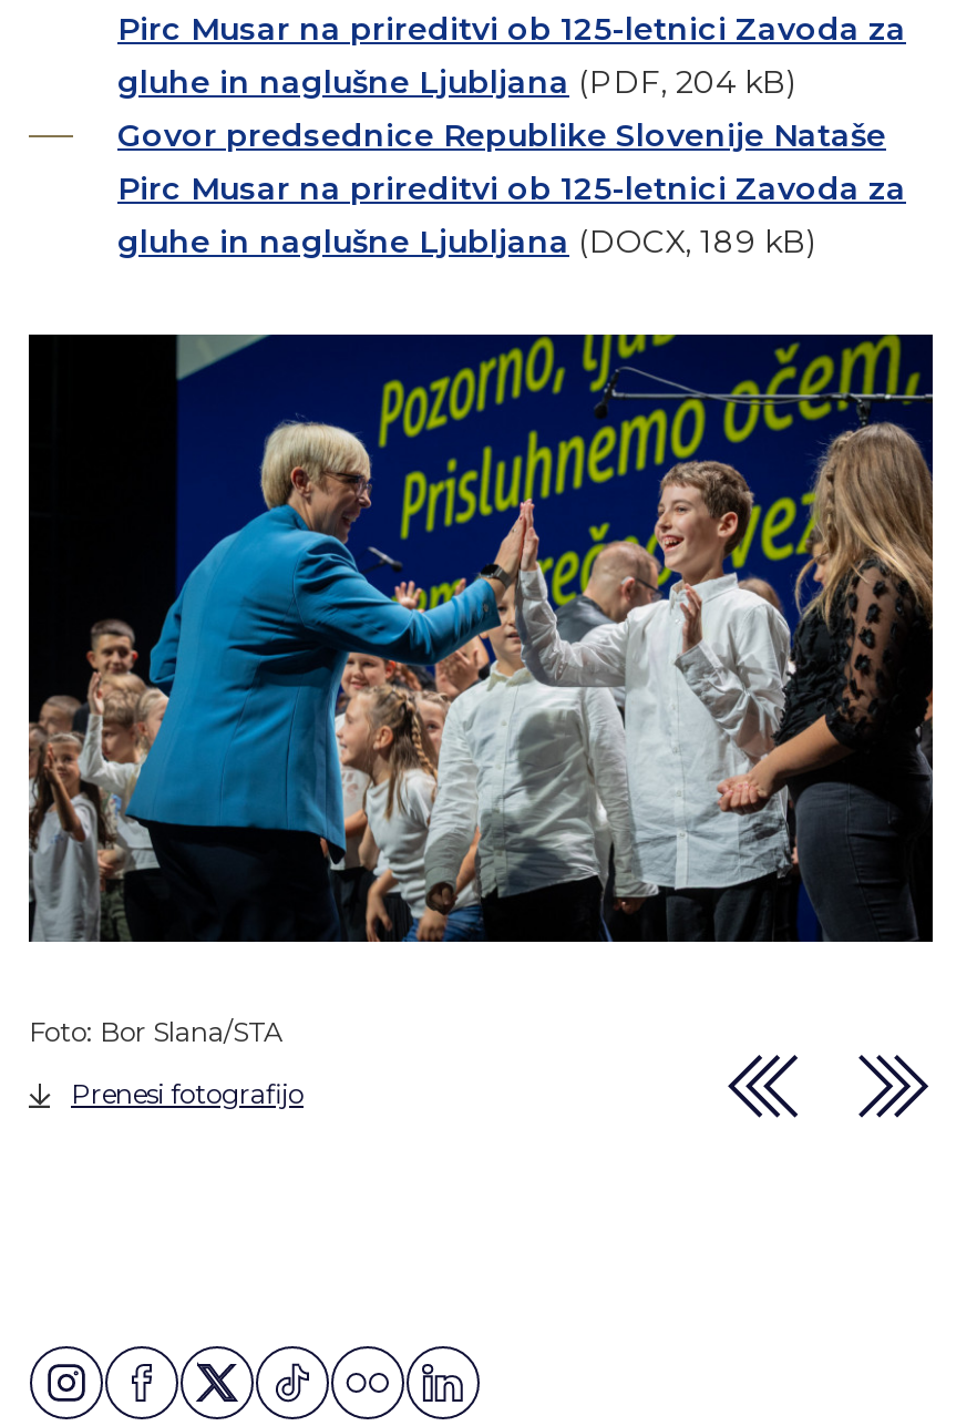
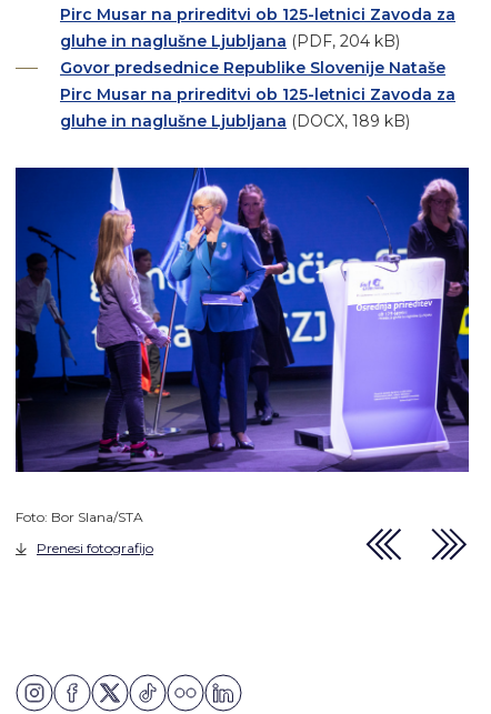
- [image]
+ [image]
